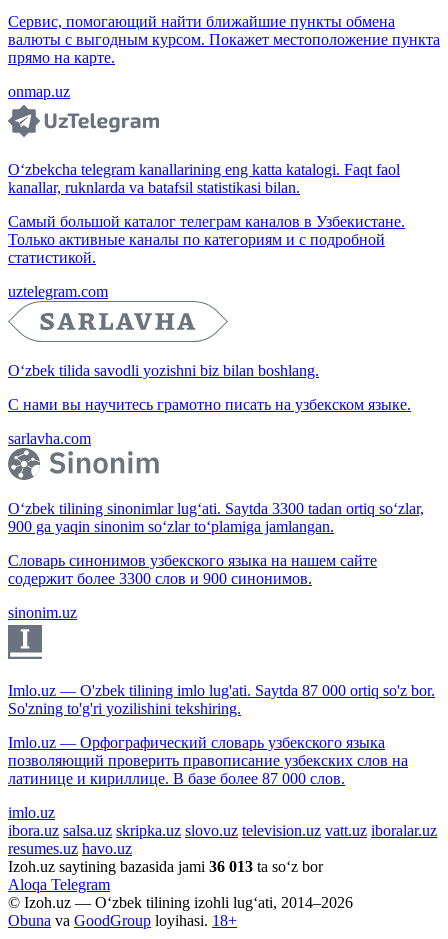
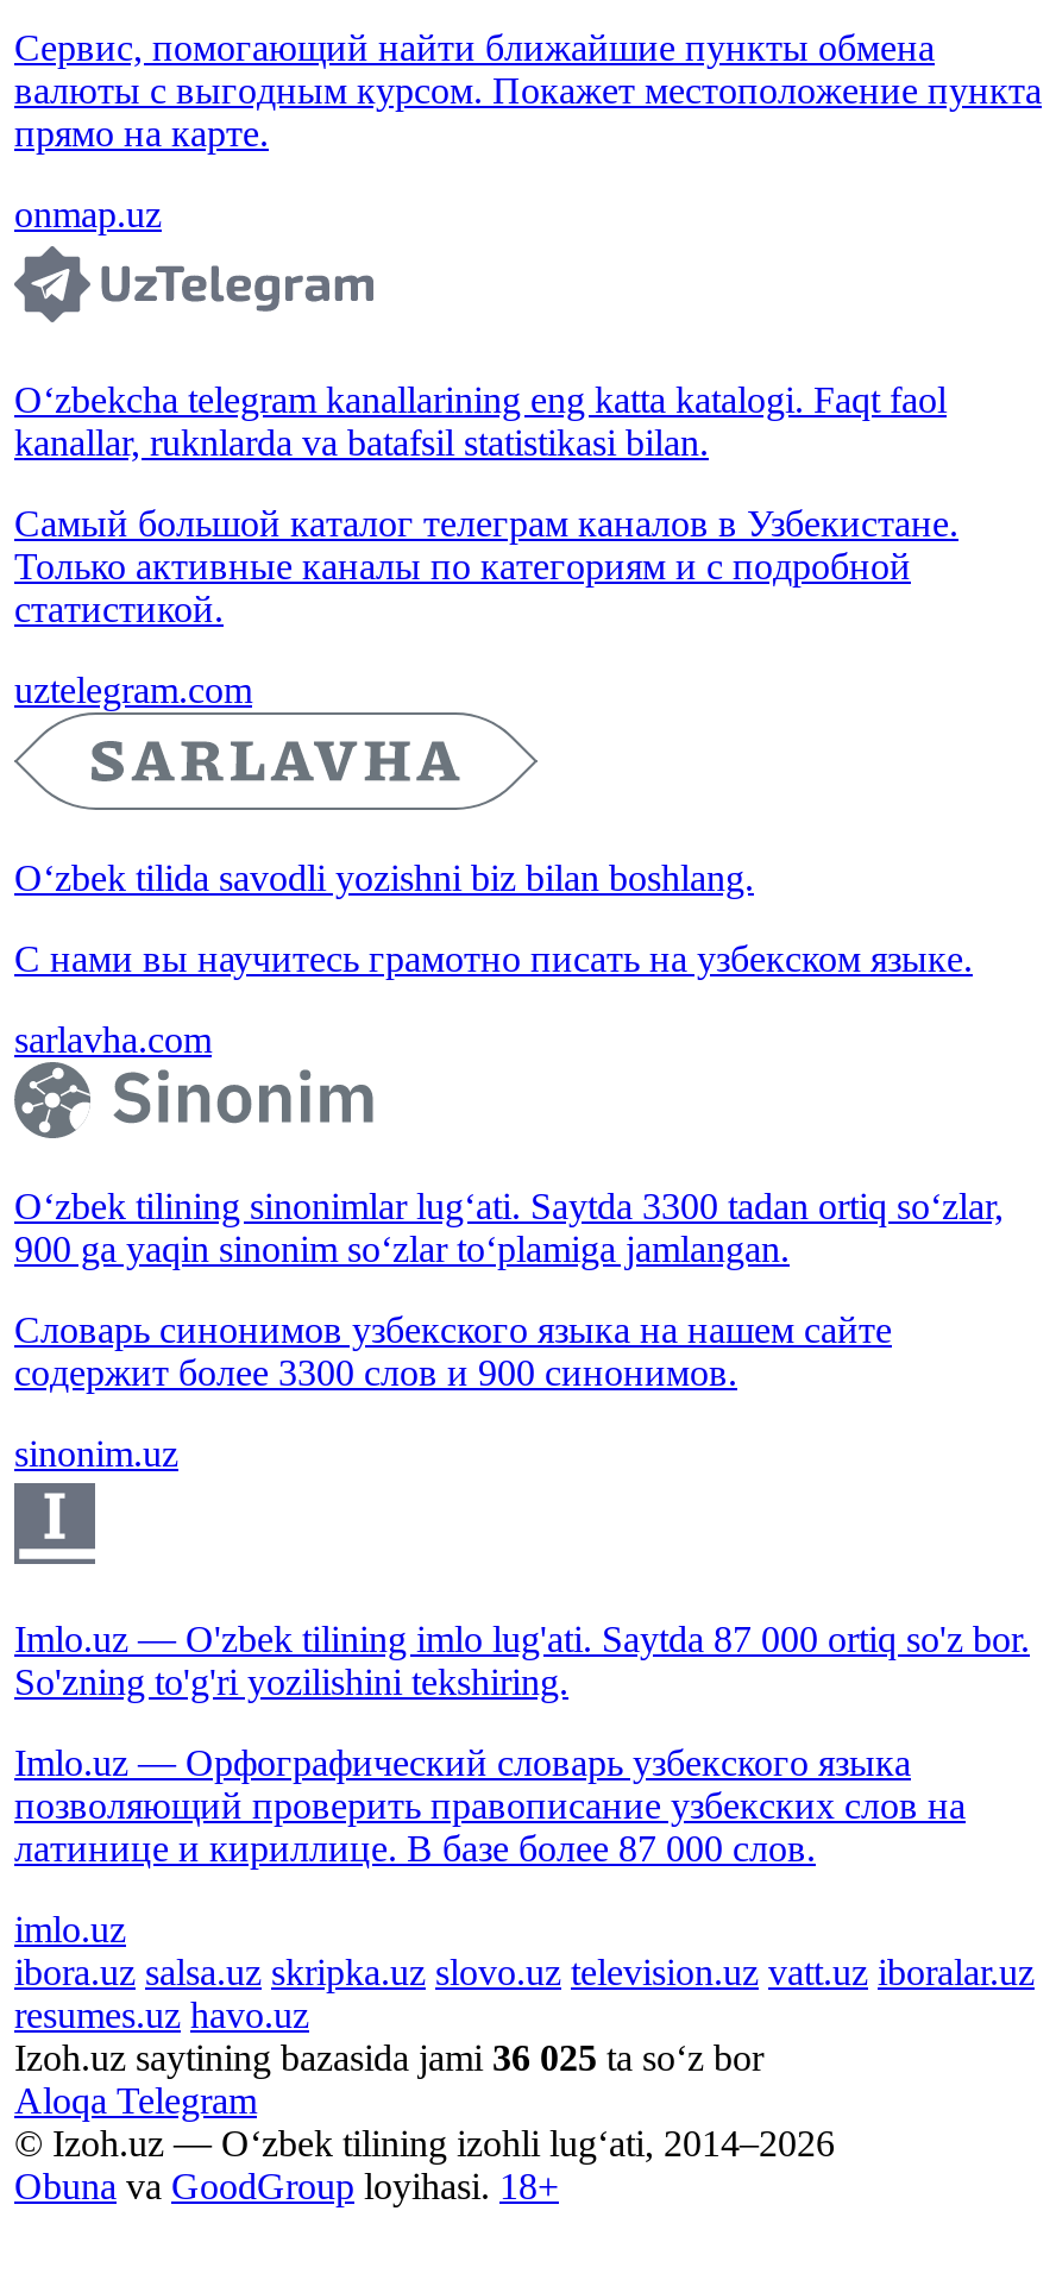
- Izoh.uz saytining bazasida jami 36 013 ta so‘z bor
+ Izoh.uz saytining bazasida jami 36 025 ta so‘z bor
